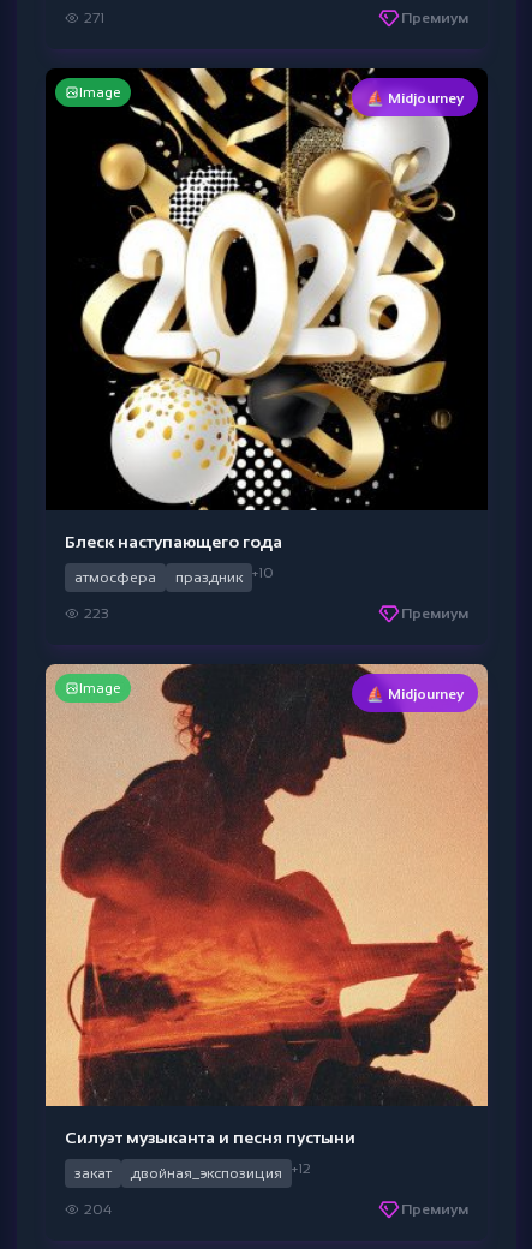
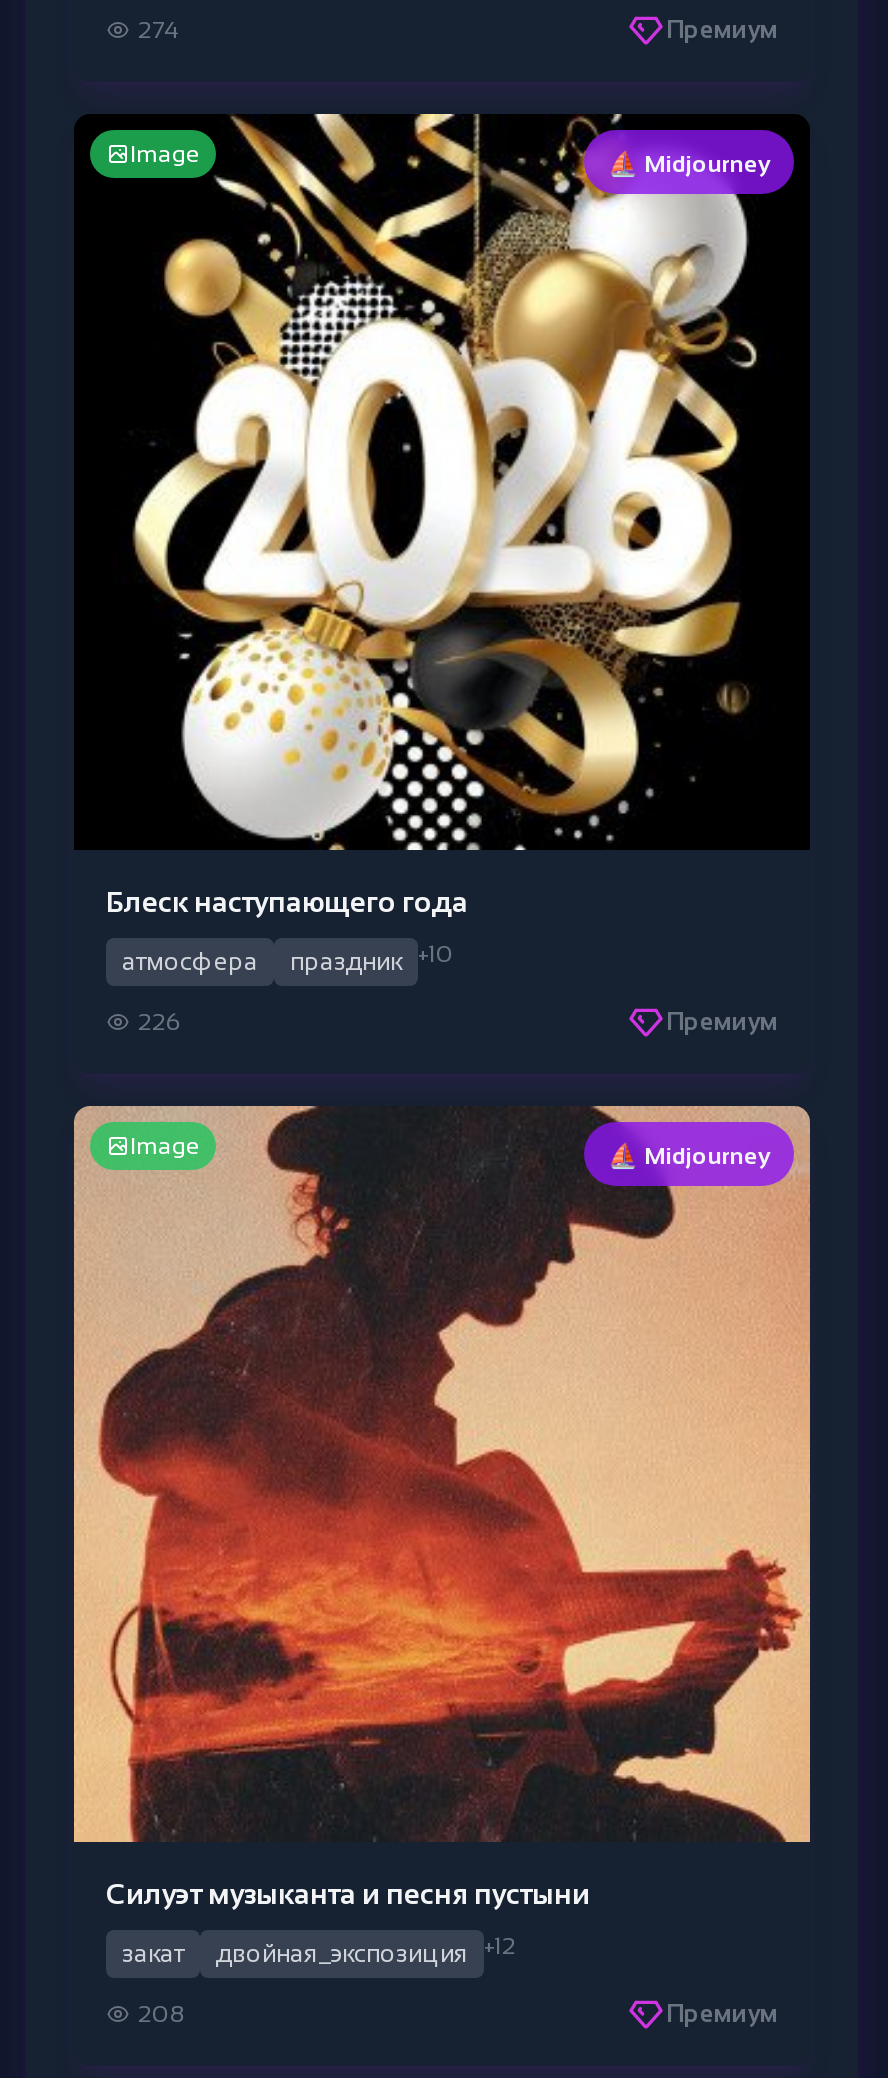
- 271
+ 274

- 223
+ 226

- 204
+ 208
